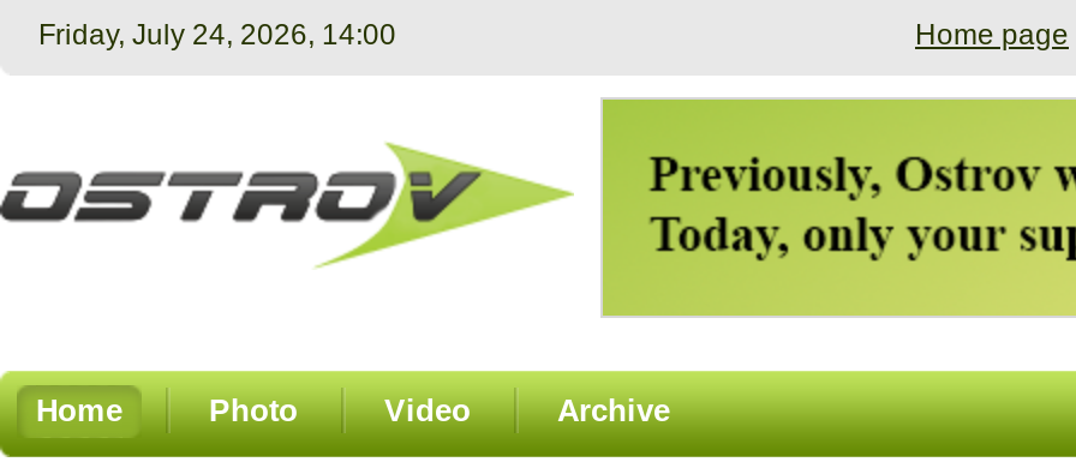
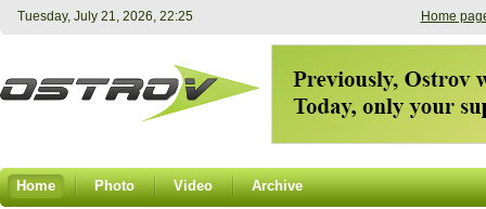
- Friday, July 24, 2026, 14:00
+ Tuesday, July 21, 2026, 22:25
